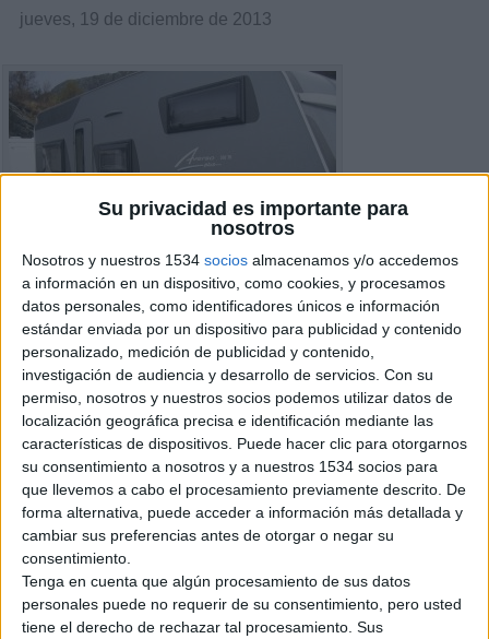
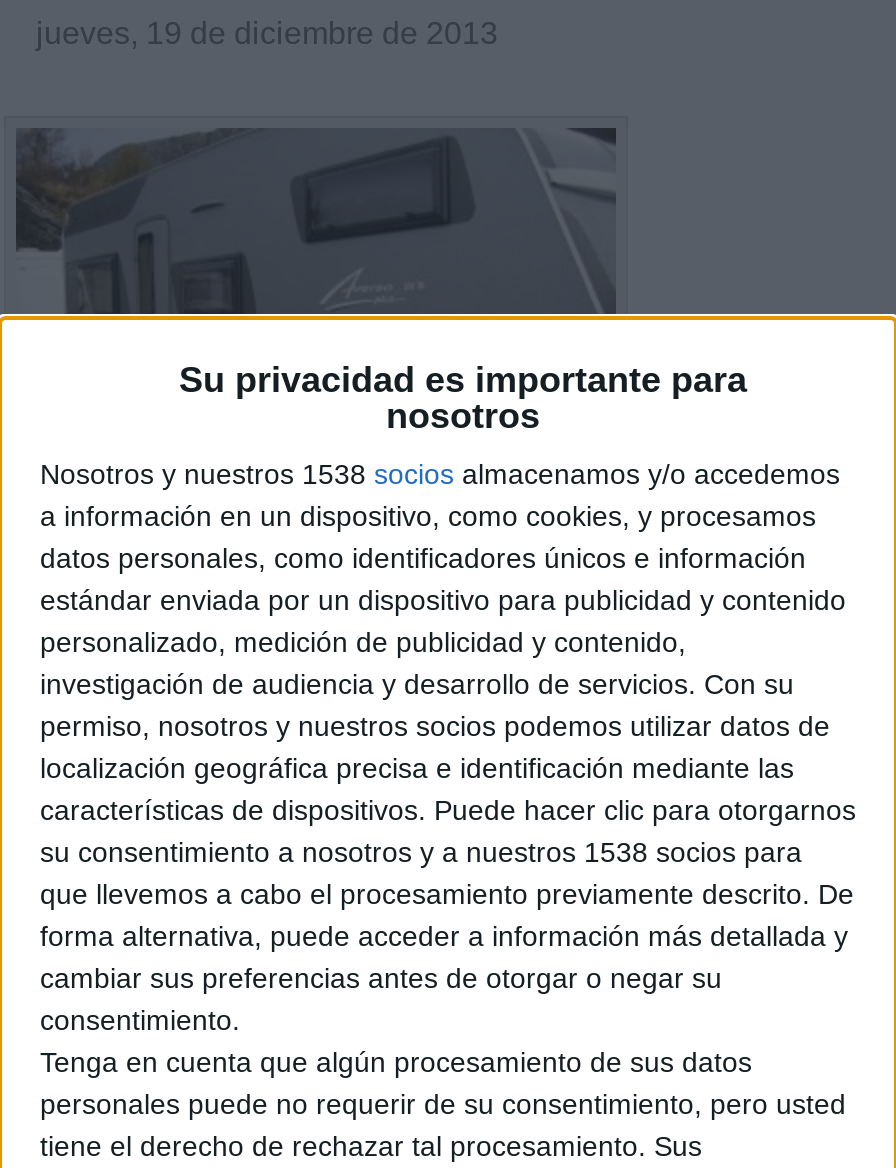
- Nosotros y nuestros 1534 socios almacenamos y/o accedemos
+ Nosotros y nuestros 1538 socios almacenamos y/o accedemos

- su consentimiento a nosotros y a nuestros 1534 socios para
+ su consentimiento a nosotros y a nuestros 1538 socios para
